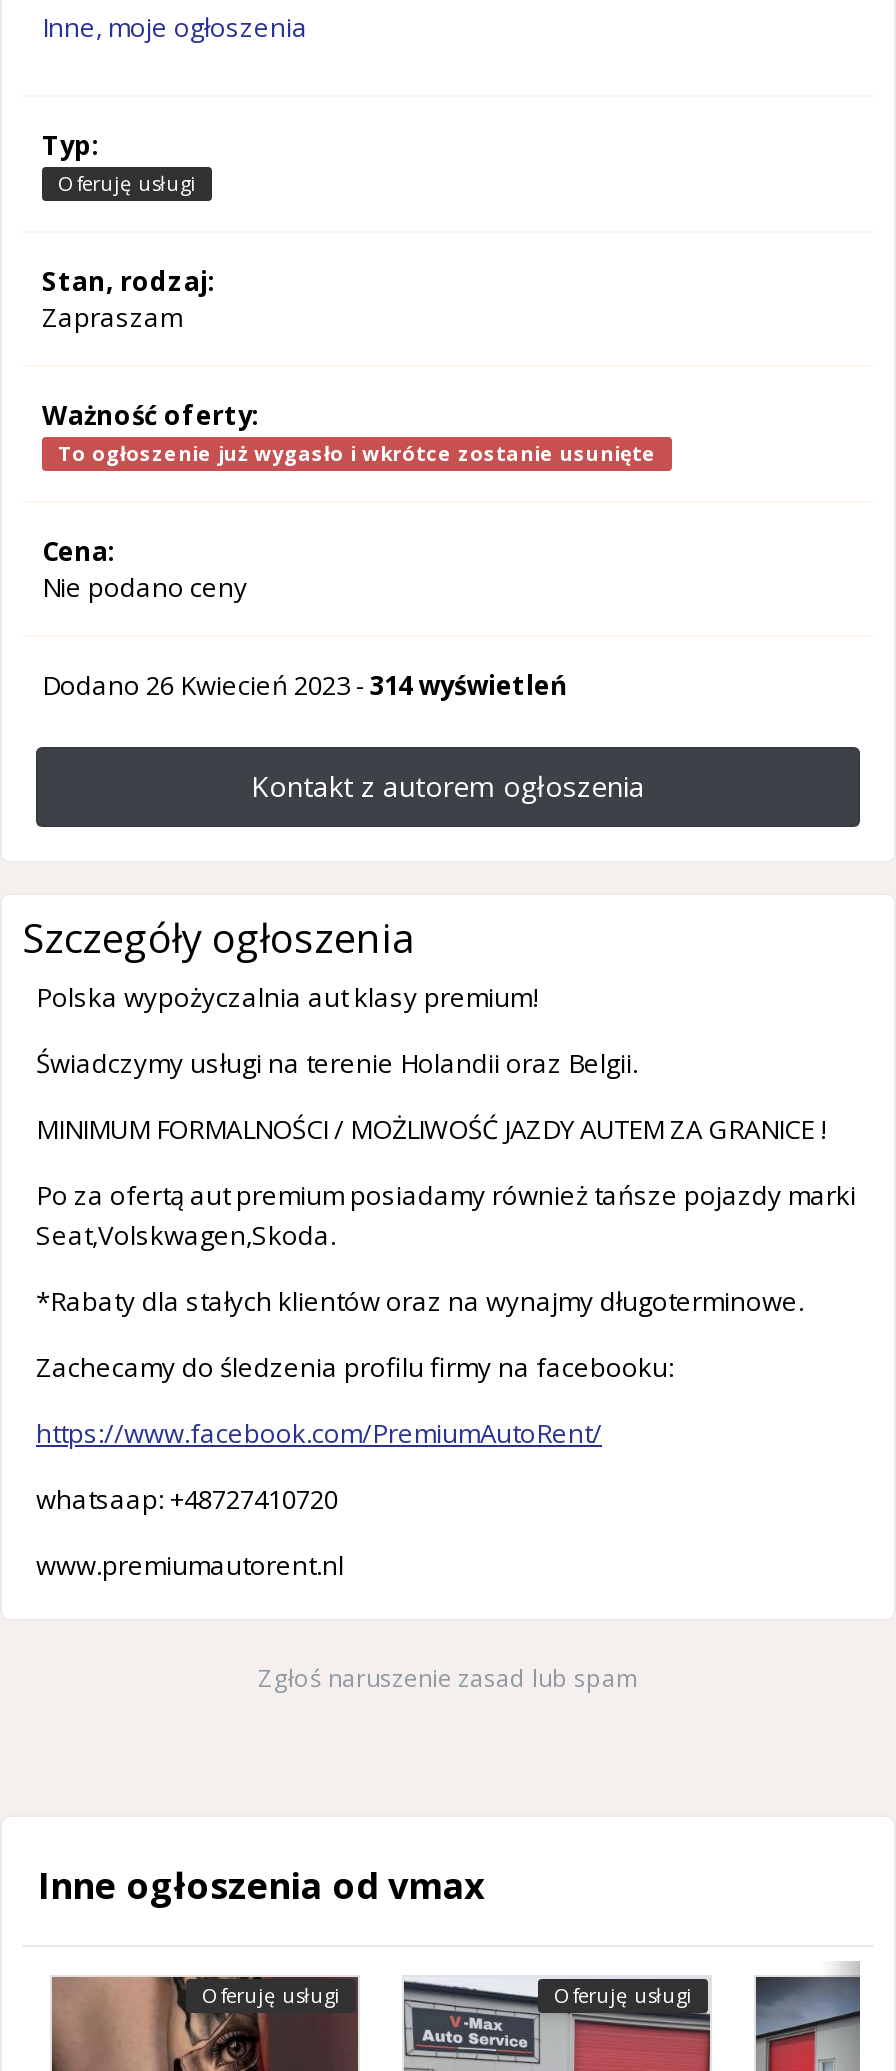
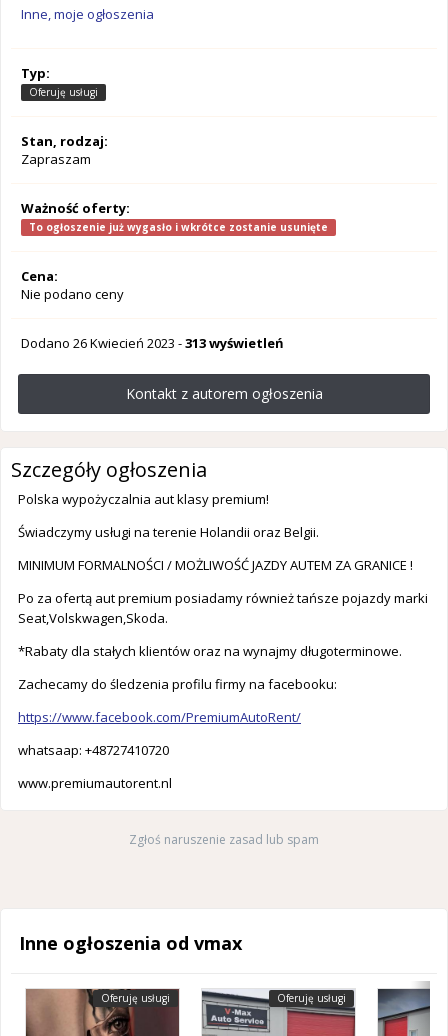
- Dodano 26 Kwiecień 2023 - 314 wyświetleń
+ Dodano 26 Kwiecień 2023 - 313 wyświetleń
